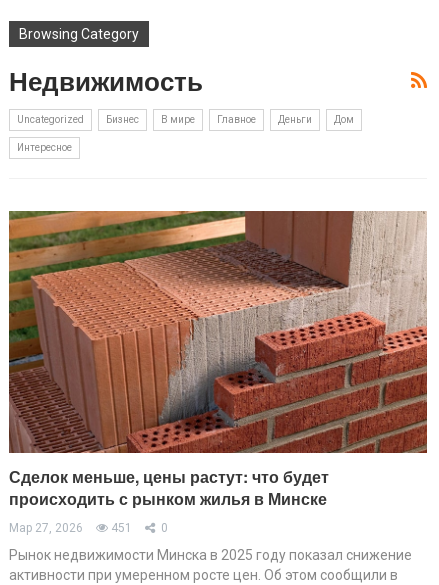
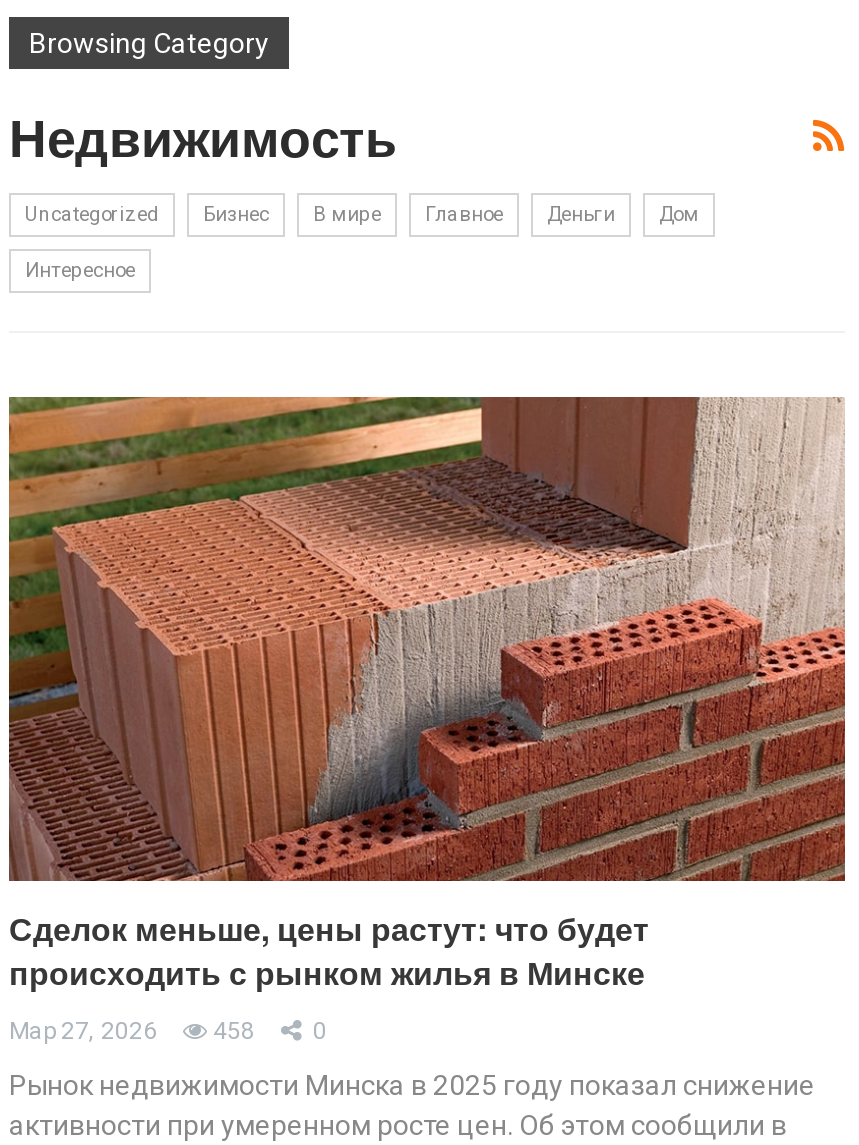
- Мар 27, 2026 451 0
+ Мар 27, 2026 458 0
